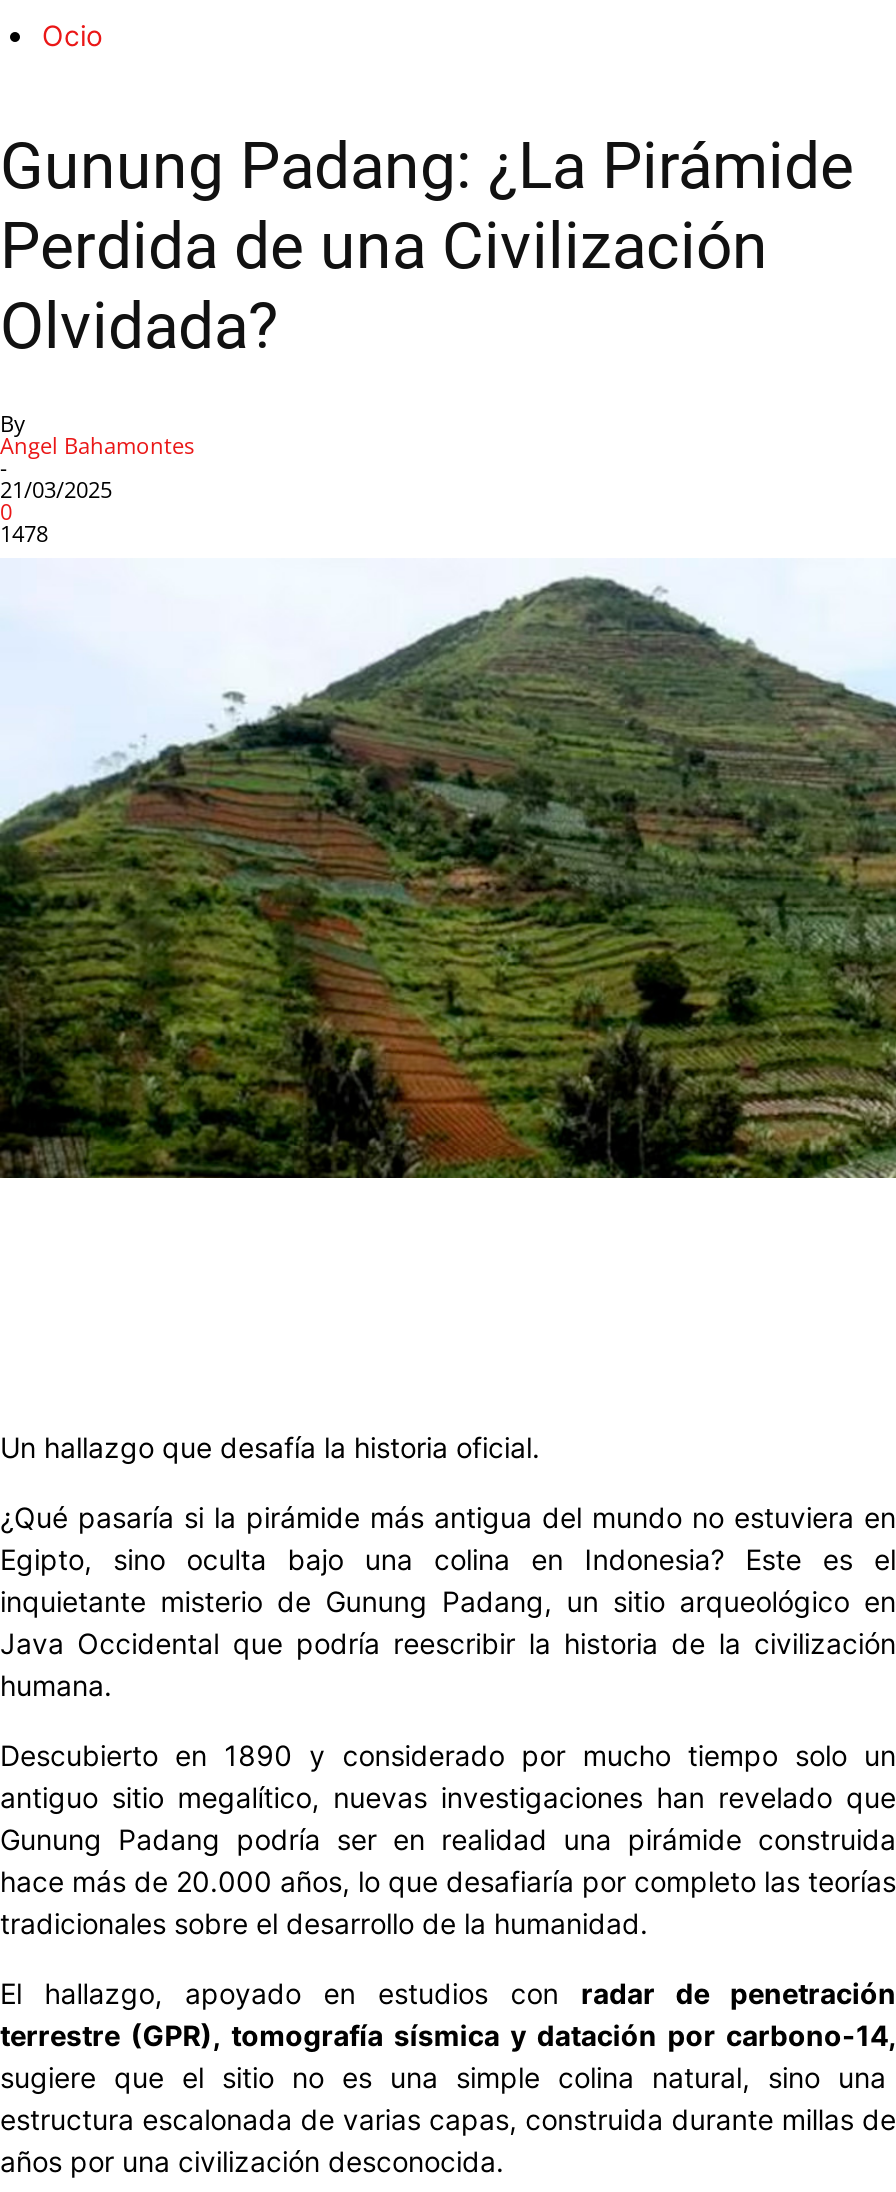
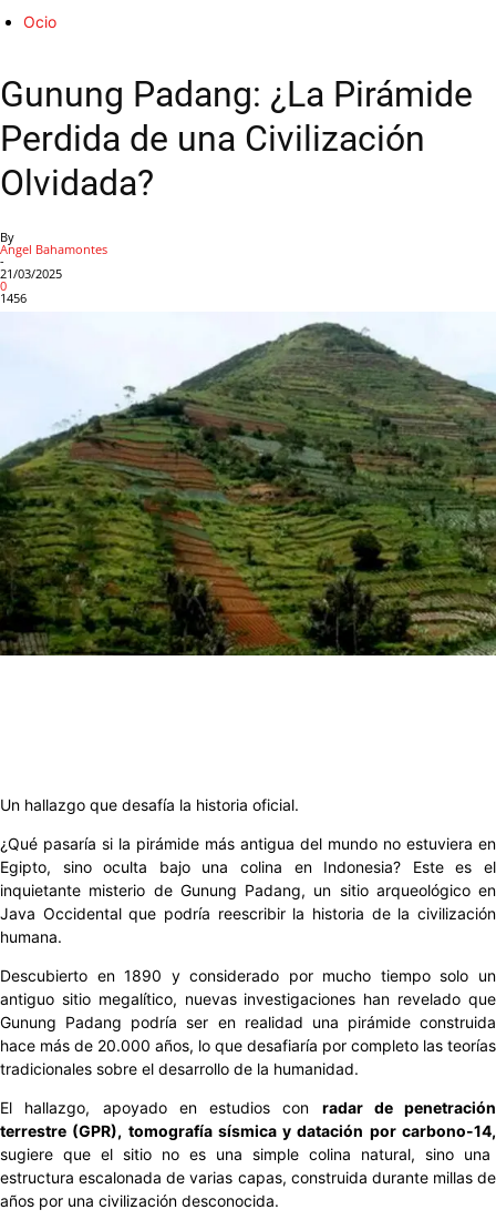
- 1478
+ 1456
